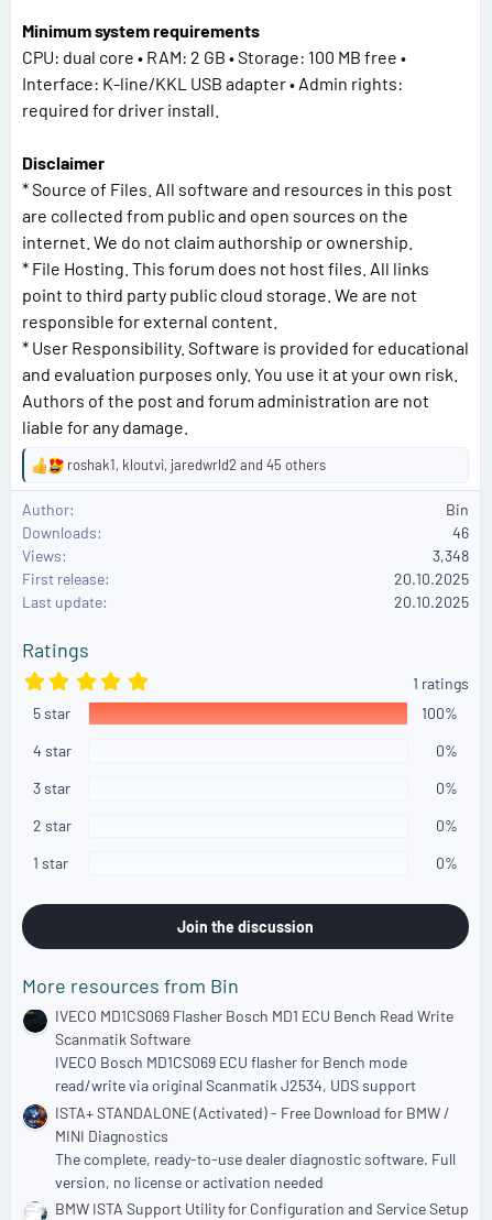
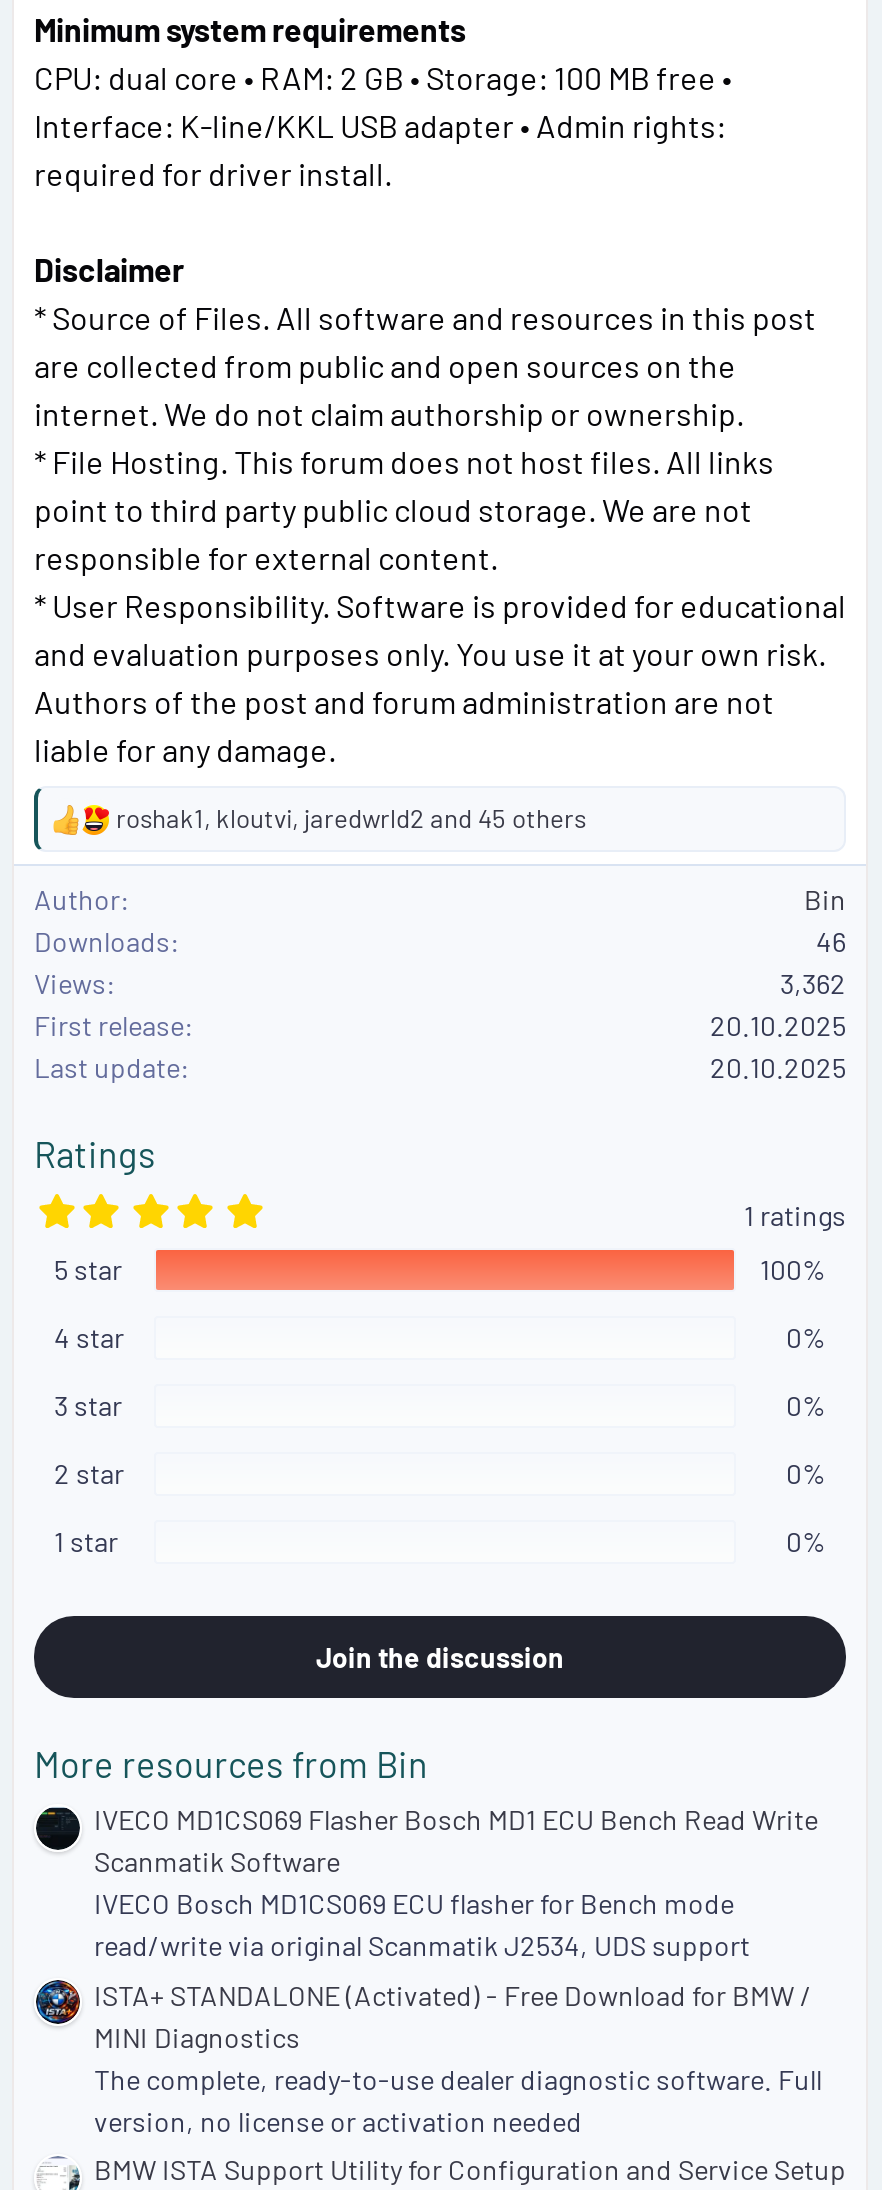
- 3,348
+ 3,362
